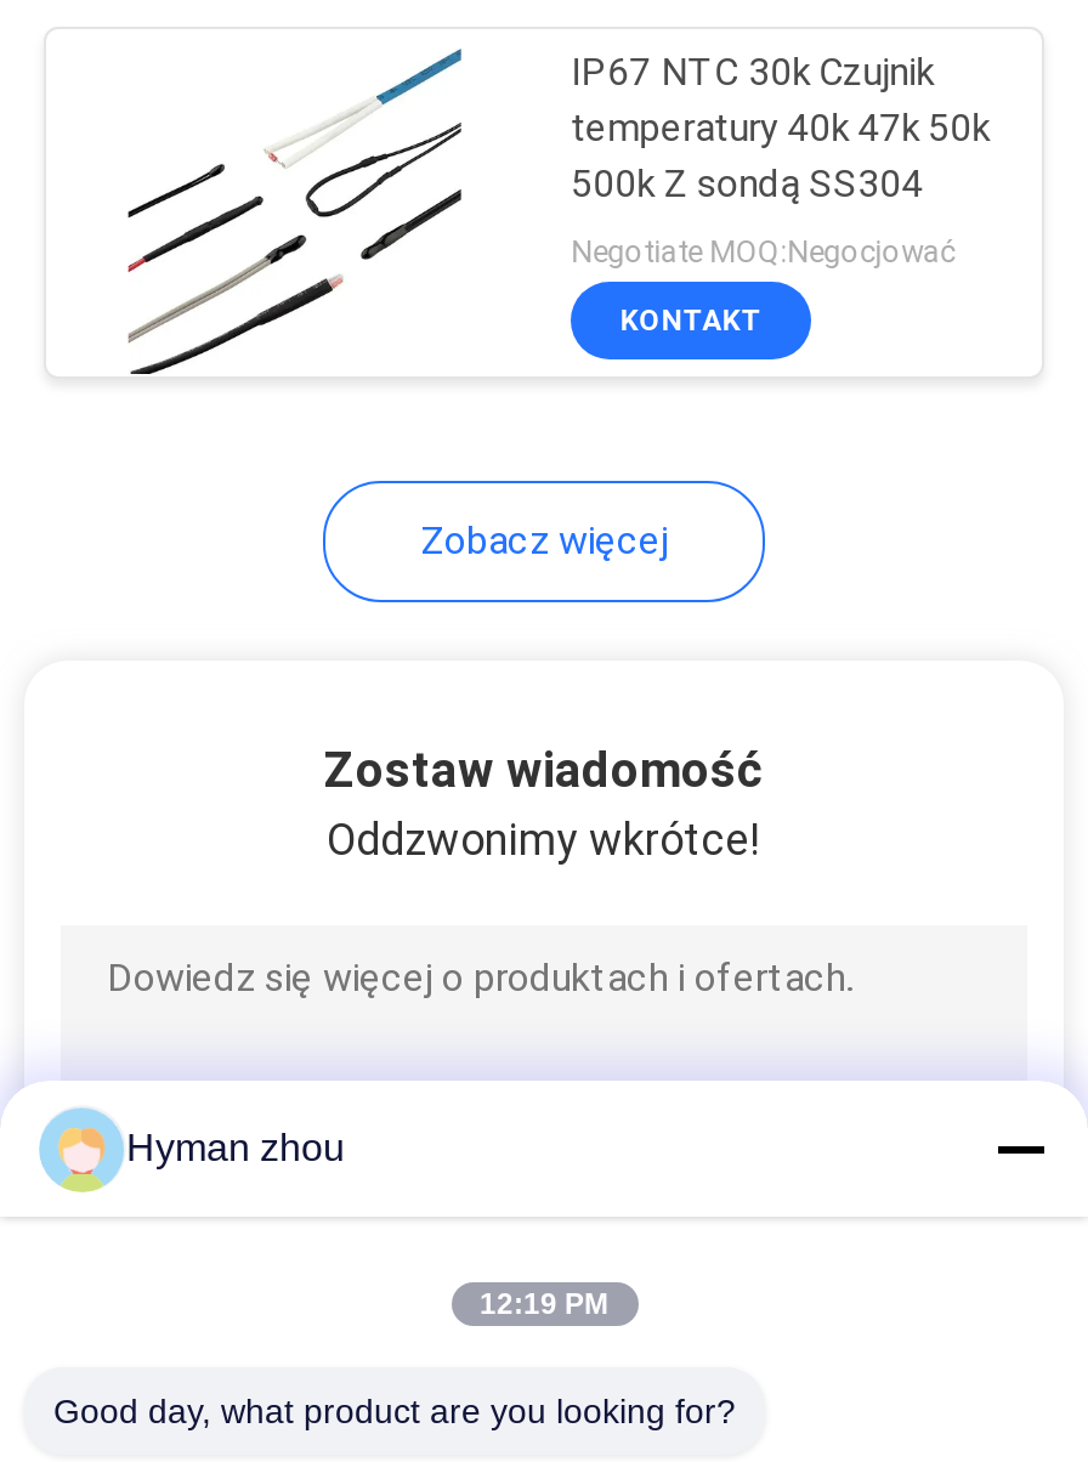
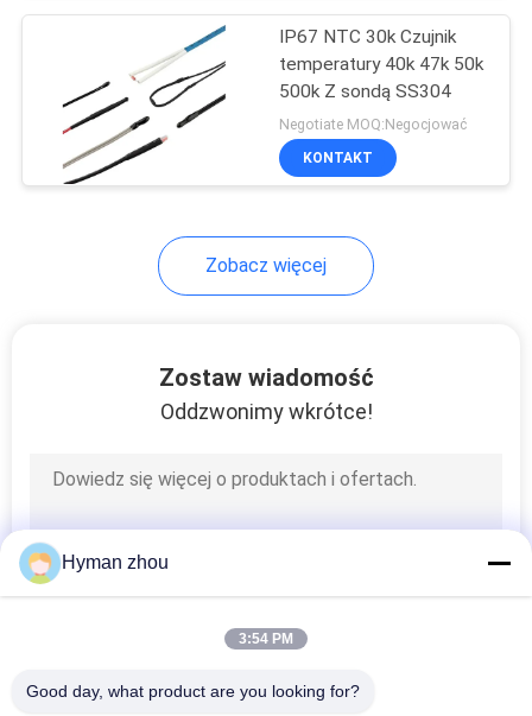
- 12:19 PM
+ 3:54 PM
